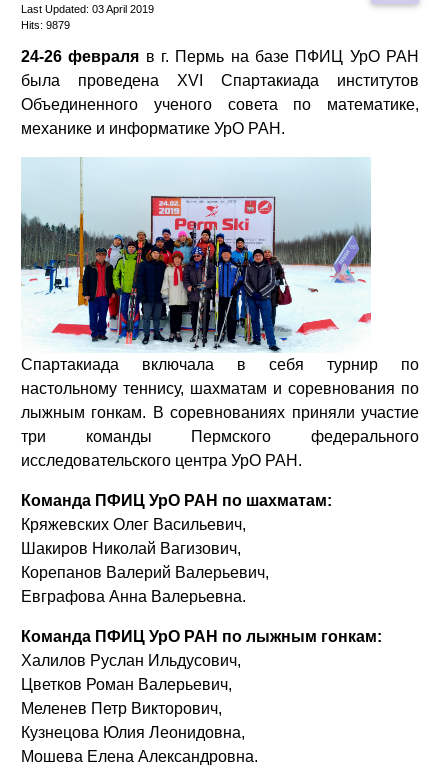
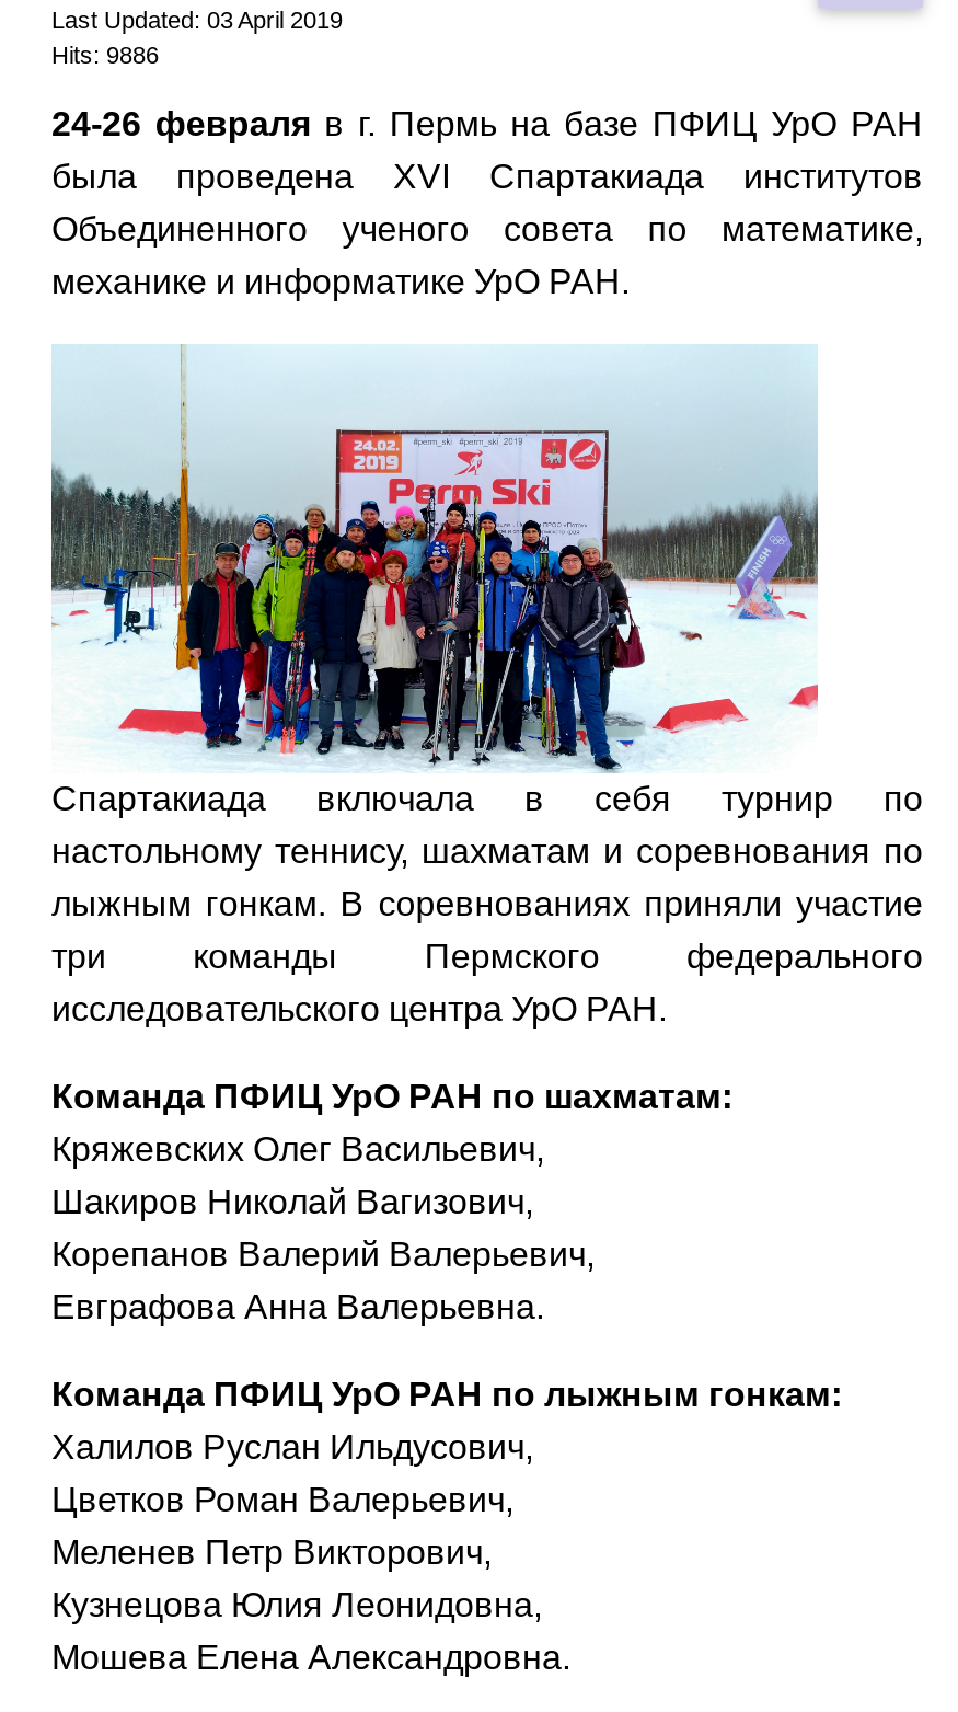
- Hits: 9879
+ Hits: 9886
